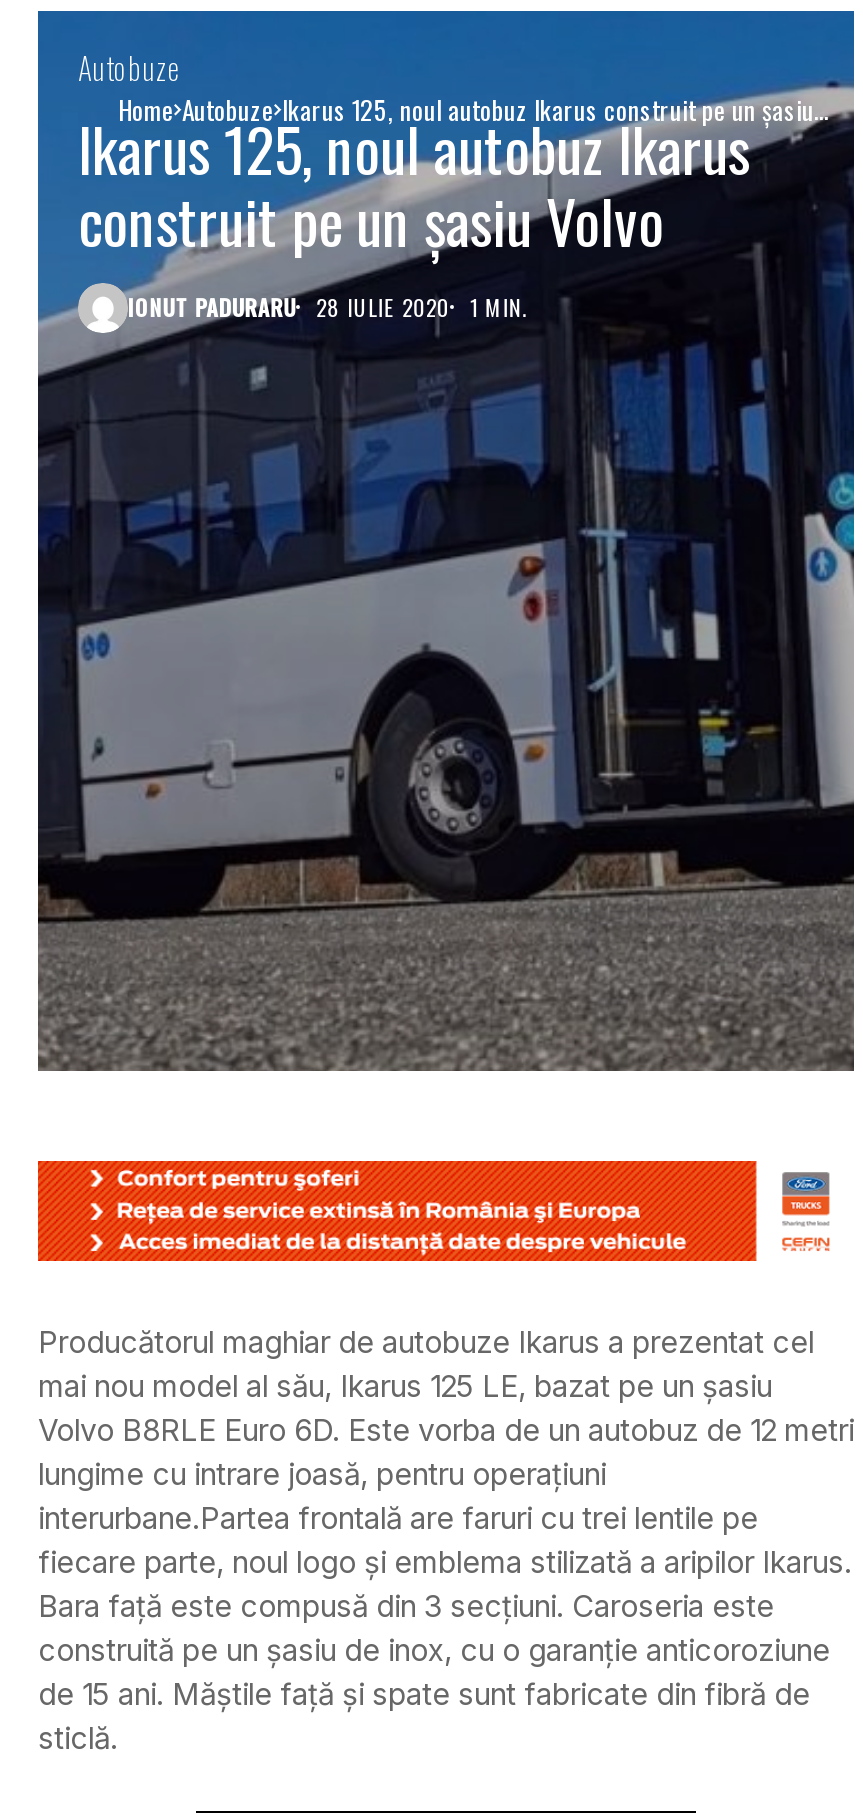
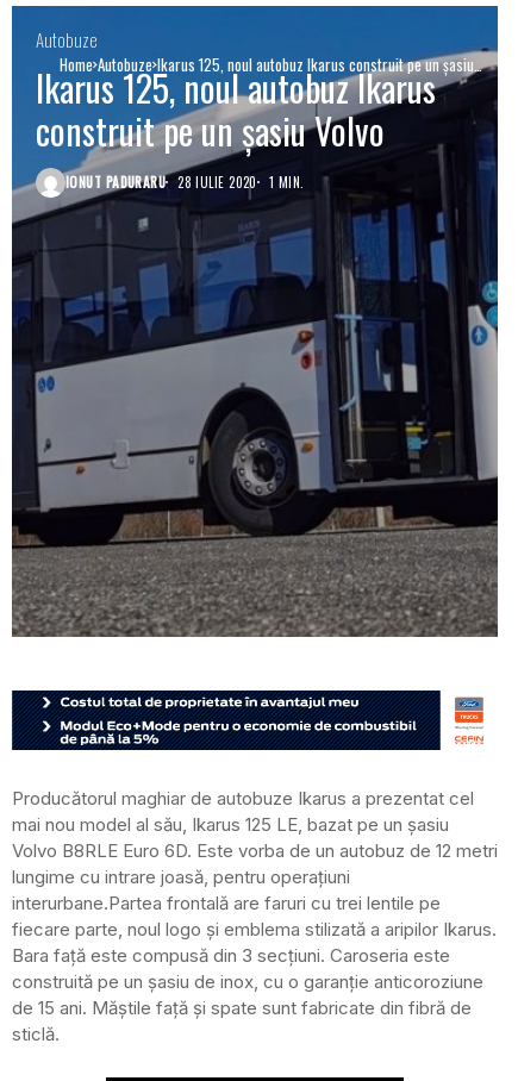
- [image]
+ [image]
